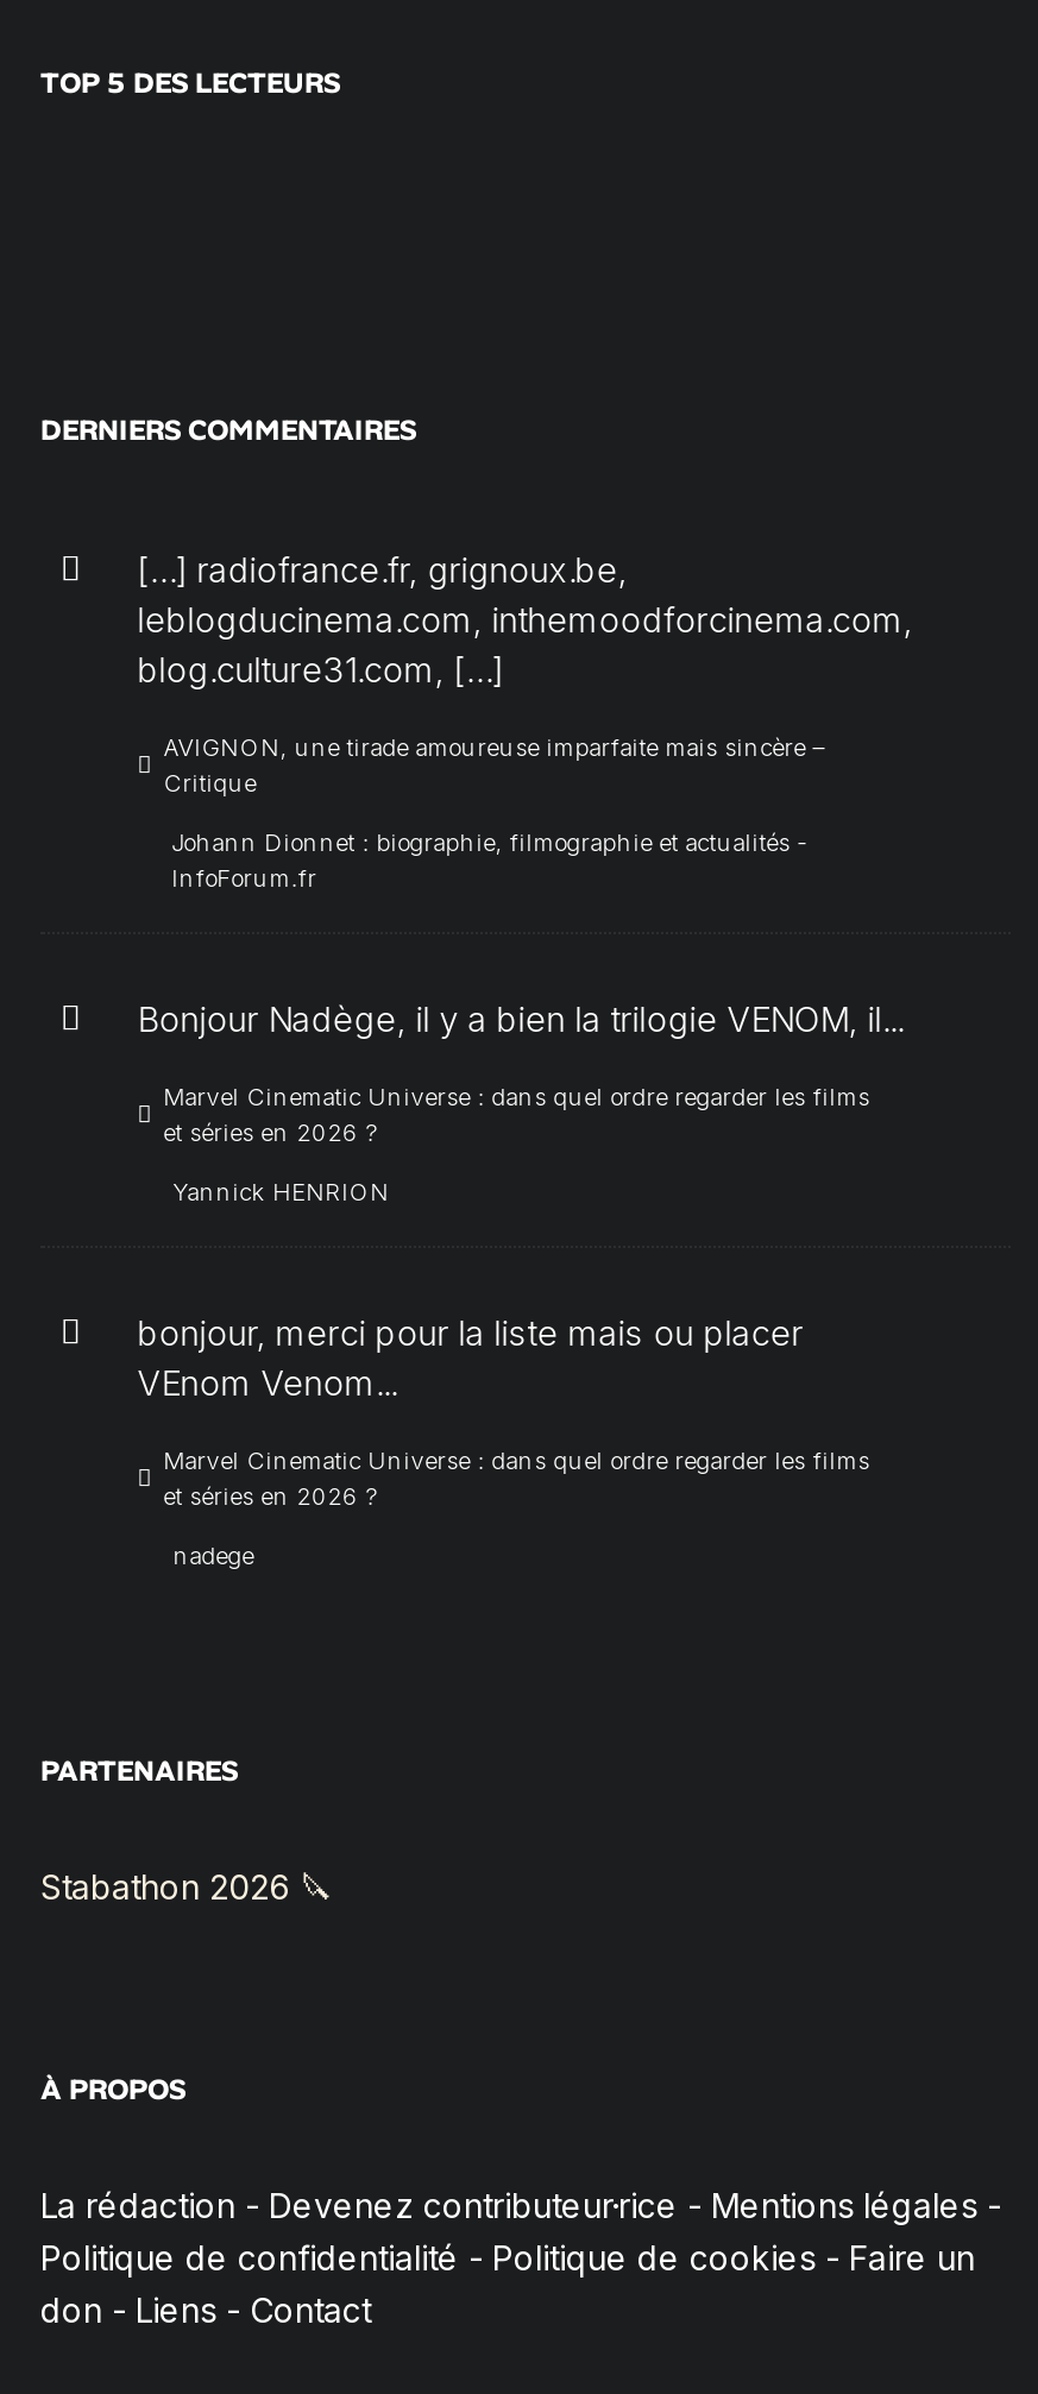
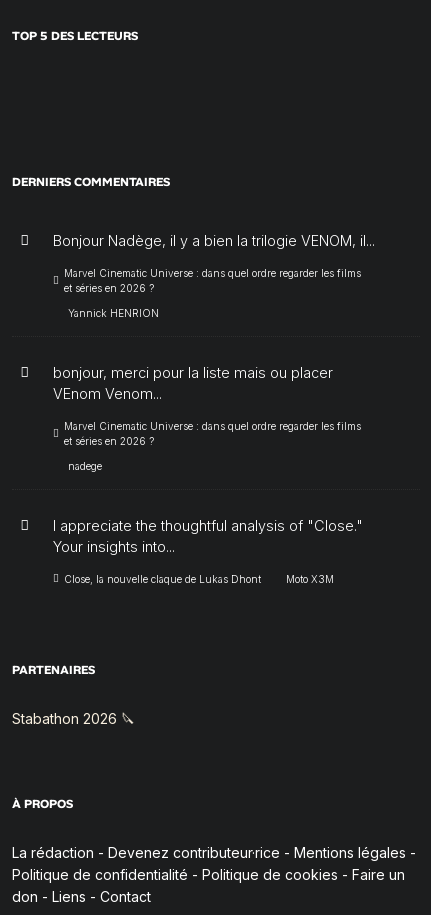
- […] radiofrance.fr, grignoux.be,
- leblogducinema.com, inthemoodforcinema.com,
- blog.culture31.com, […]
- AVIGNON, une tirade amoureuse imparfaite mais sincère –
- Critique
- Johann Dionnet : biographie, filmographie et actualités -
- InfoForum.fr

moved up: Bonjour Nadège, il y a bien la trilogie VENOM, il... | Marvel Cinematic Universe : dans quel ordre regarder les films | et séries en 2026 ? | ... | et séries en 2026 ? | nadege

+ I appreciate the thoughtful analysis of "Close."
+ Your insights into...
+ Close, la nouvelle claque de Lukas Dhont
+ Moto X3M
